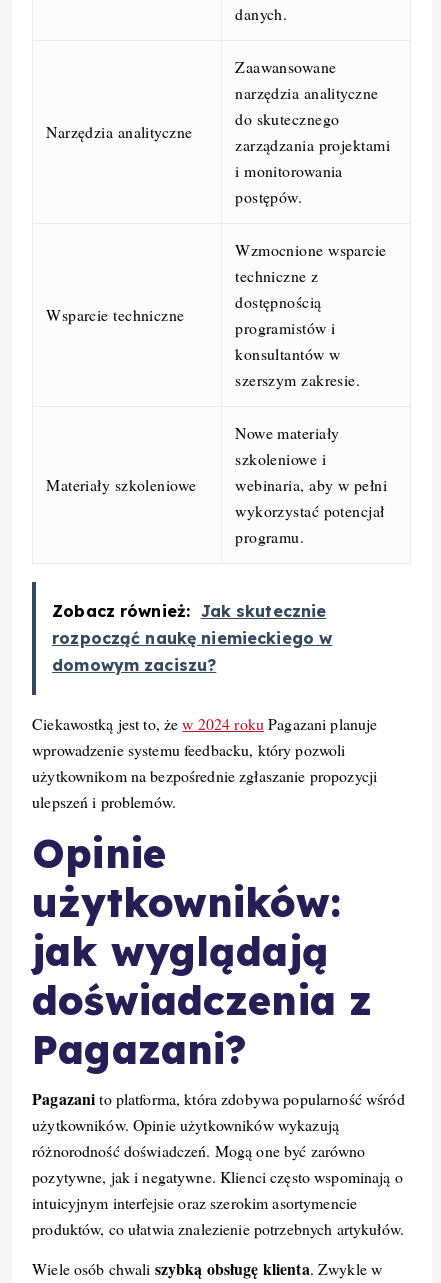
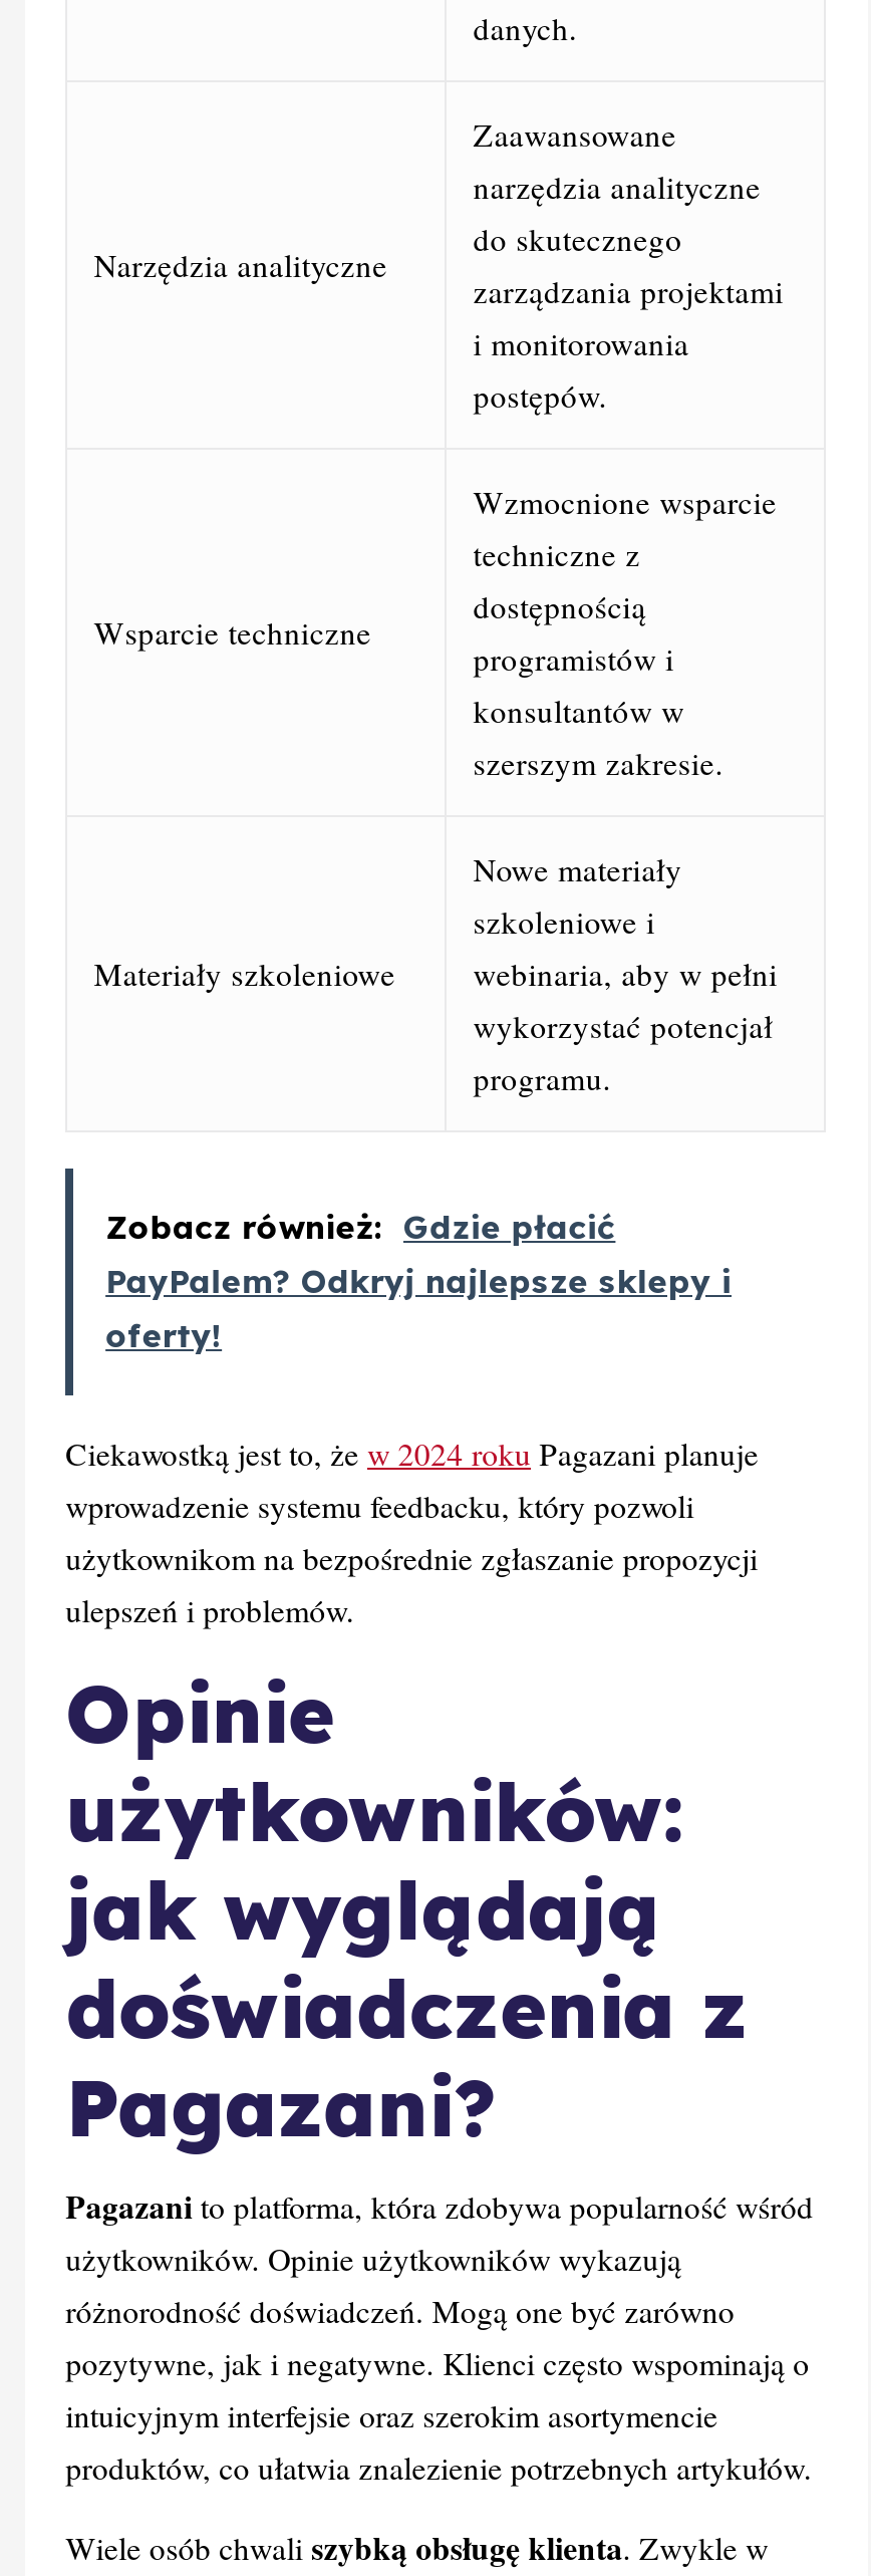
- Zobacz również: Jak skutecznie
- rozpocząć naukę niemieckiego w
- domowym zaciszu?
+ Zobacz również: Gdzie płacić
+ PayPalem? Odkryj najlepsze sklepy i
+ oferty!
